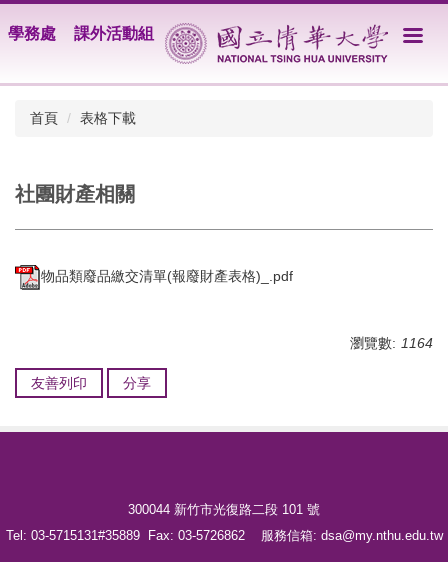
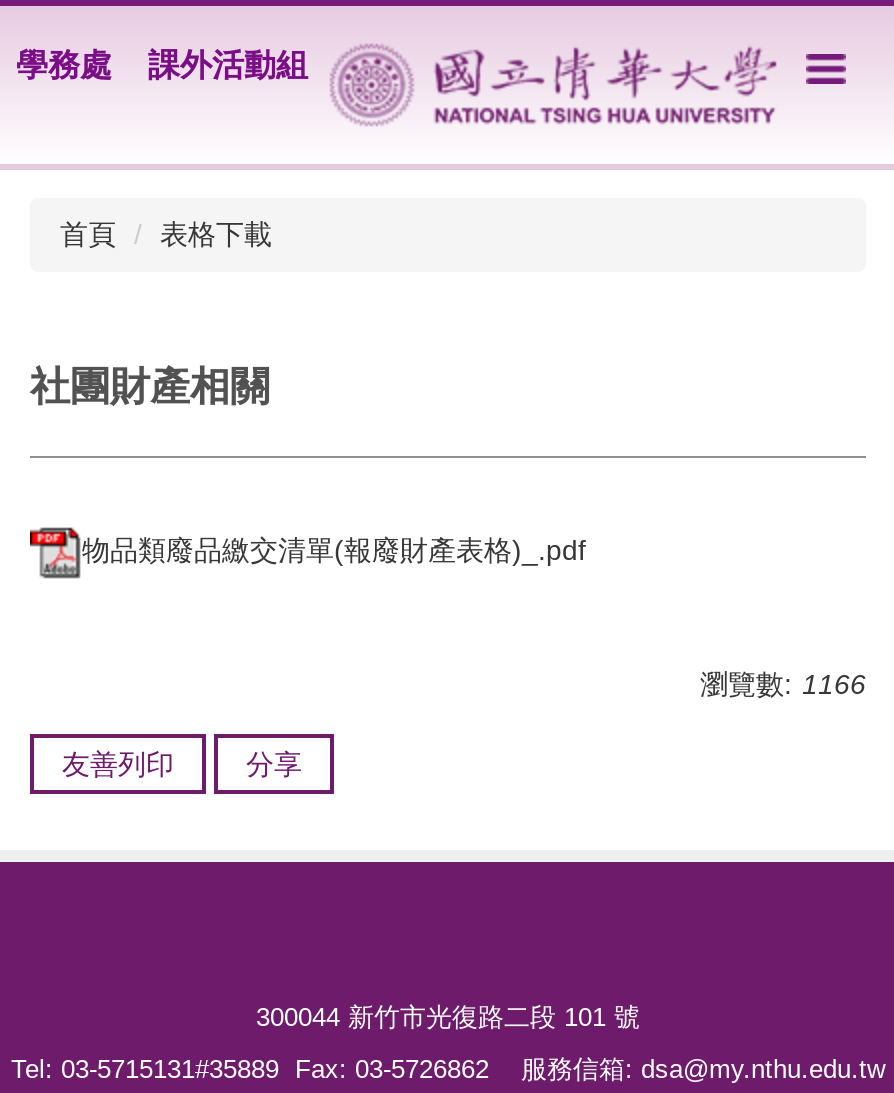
- 瀏覽數: 1164
+ 瀏覽數: 1166
